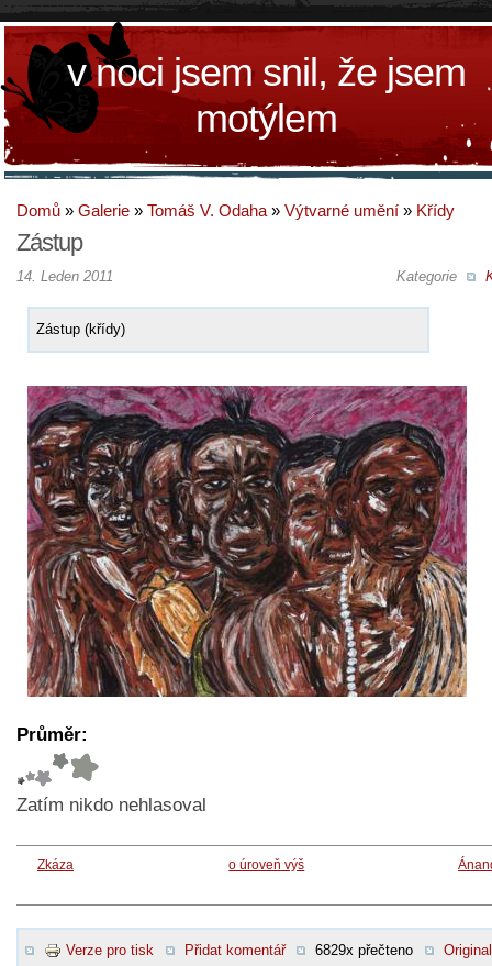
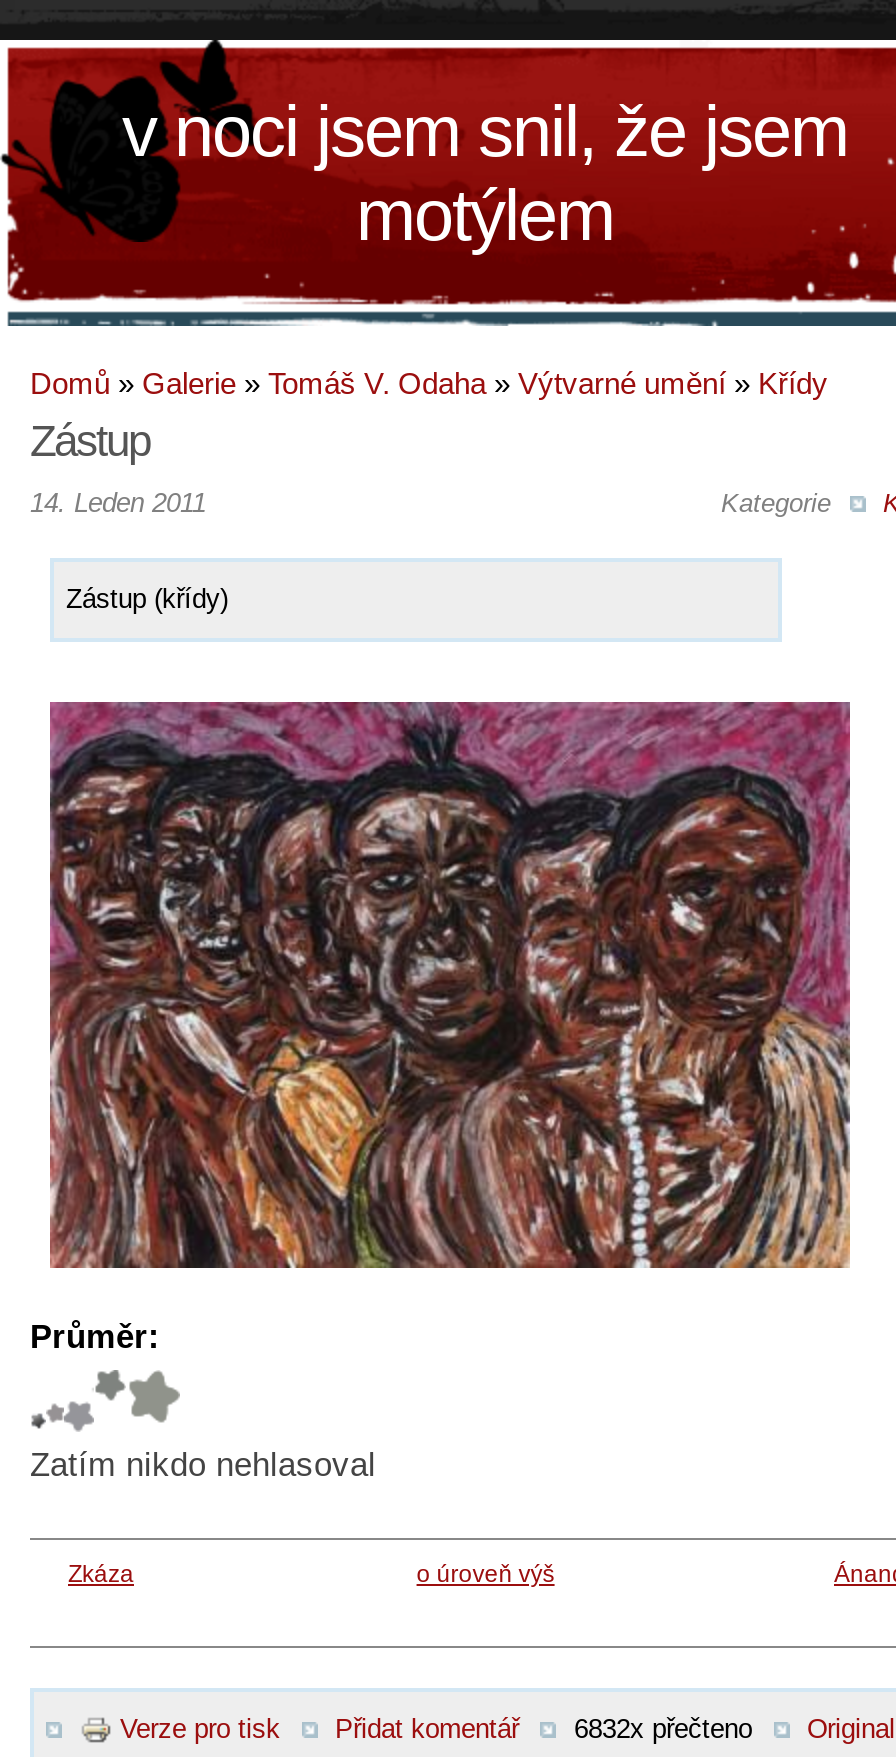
- Verze pro tisk Přidat komentář 6829x přečteno Original
+ Verze pro tisk Přidat komentář 6832x přečteno Original
